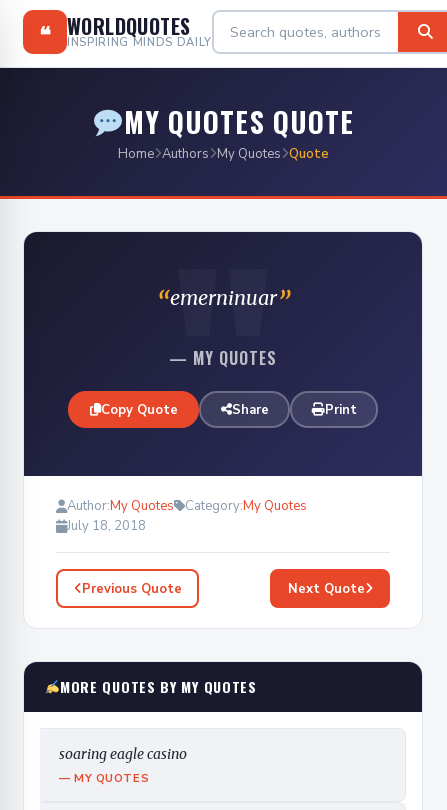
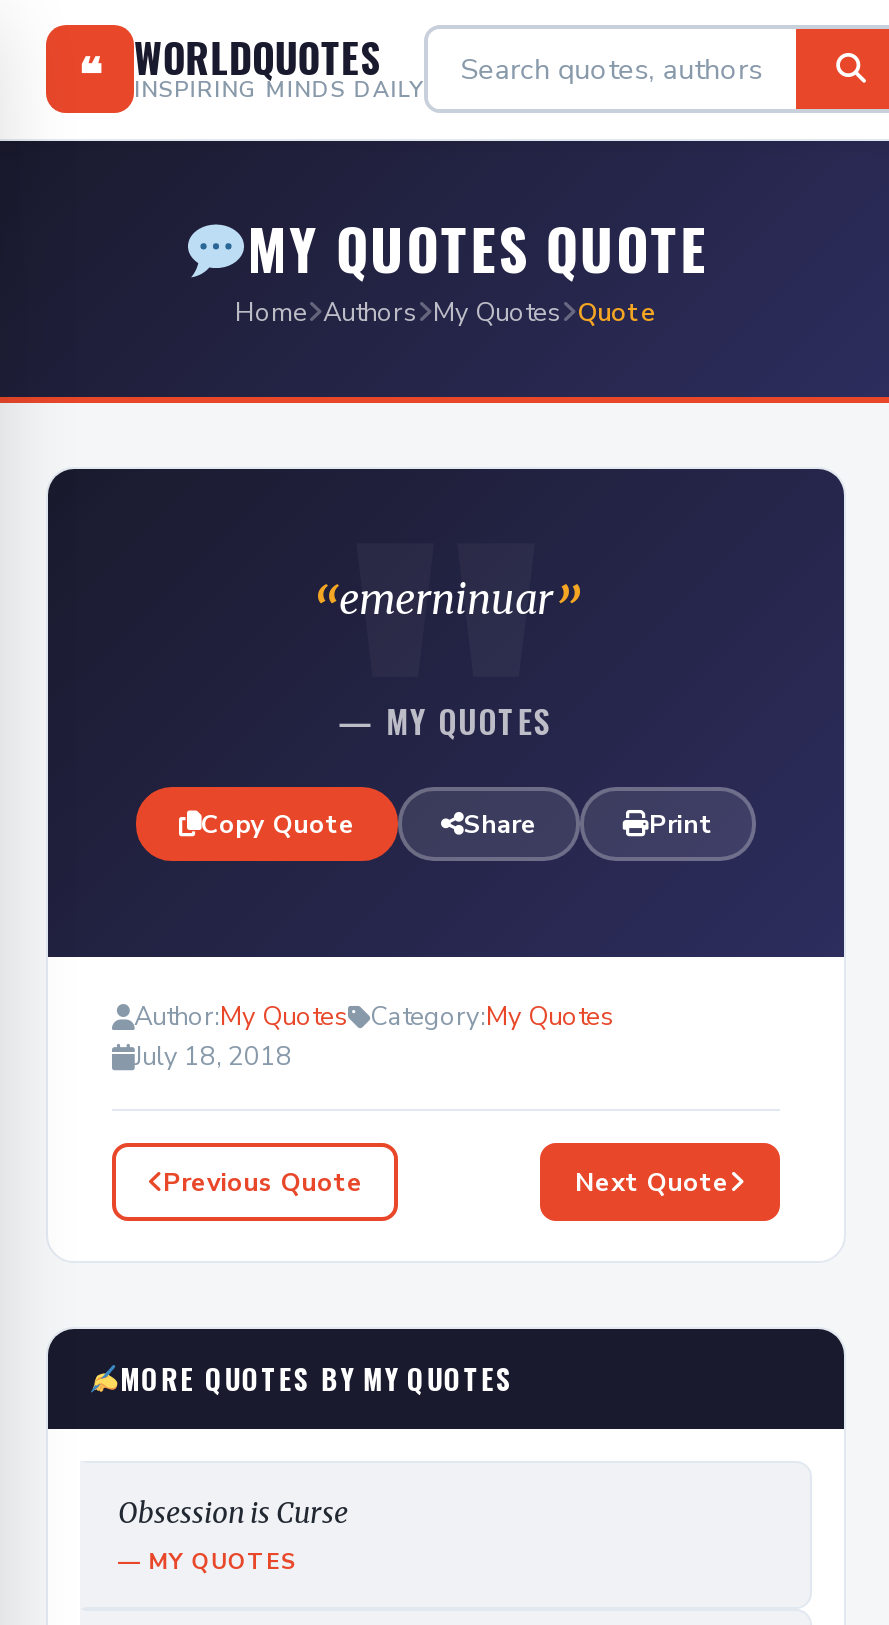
- soaring eagle casino
+ Obsession is Curse
